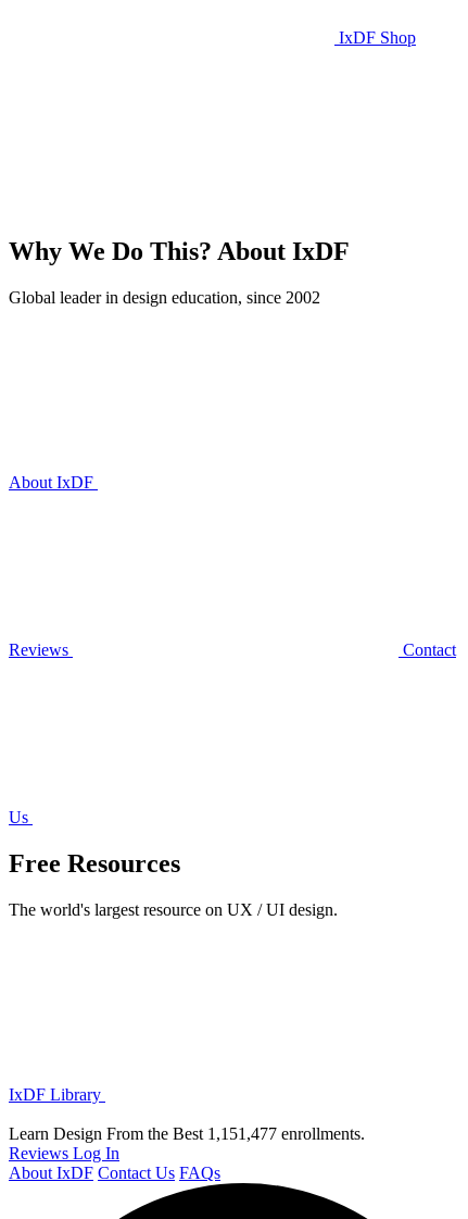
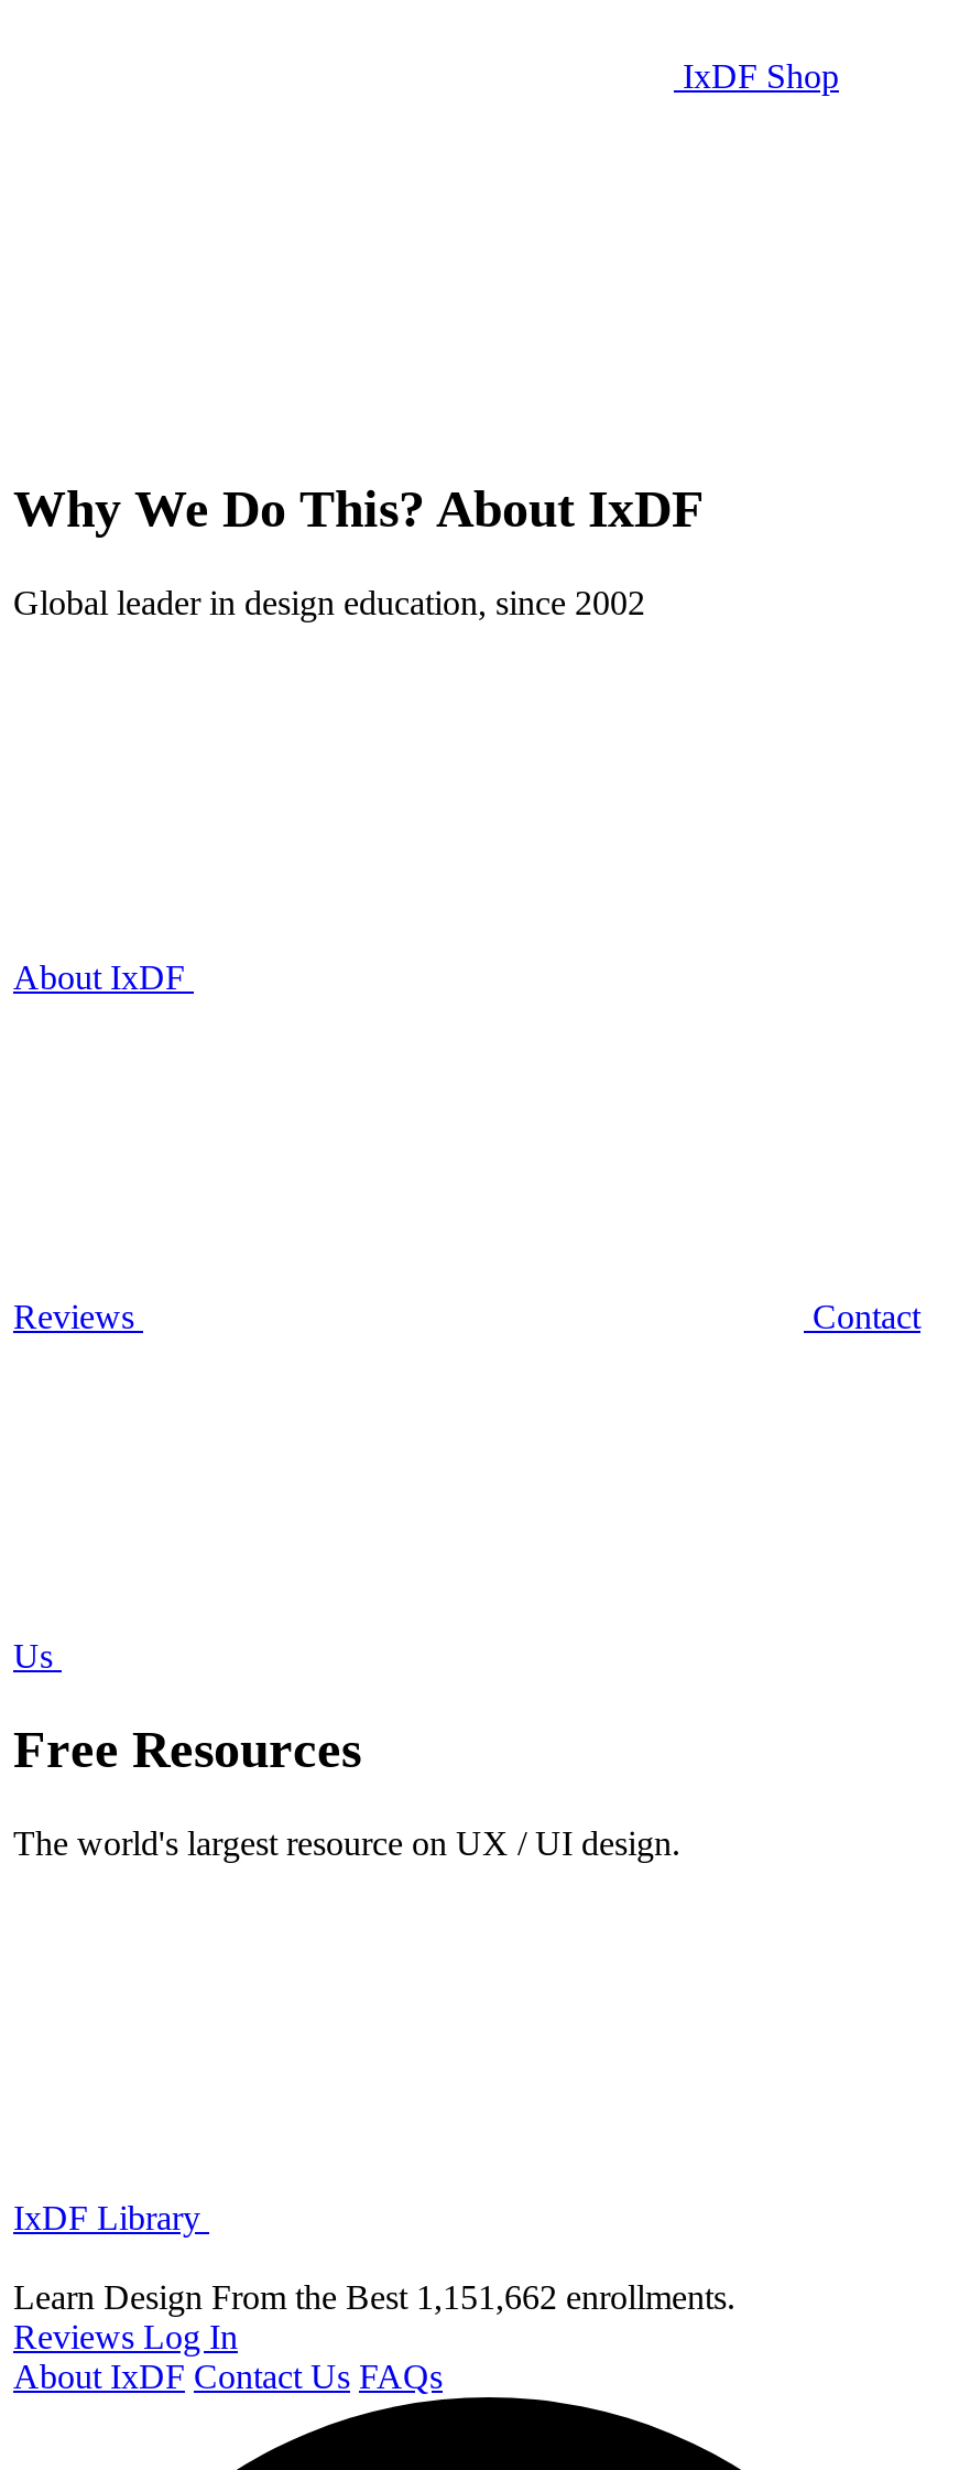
- Learn Design From the Best 1,151,477 enrollments.
+ Learn Design From the Best 1,151,662 enrollments.
